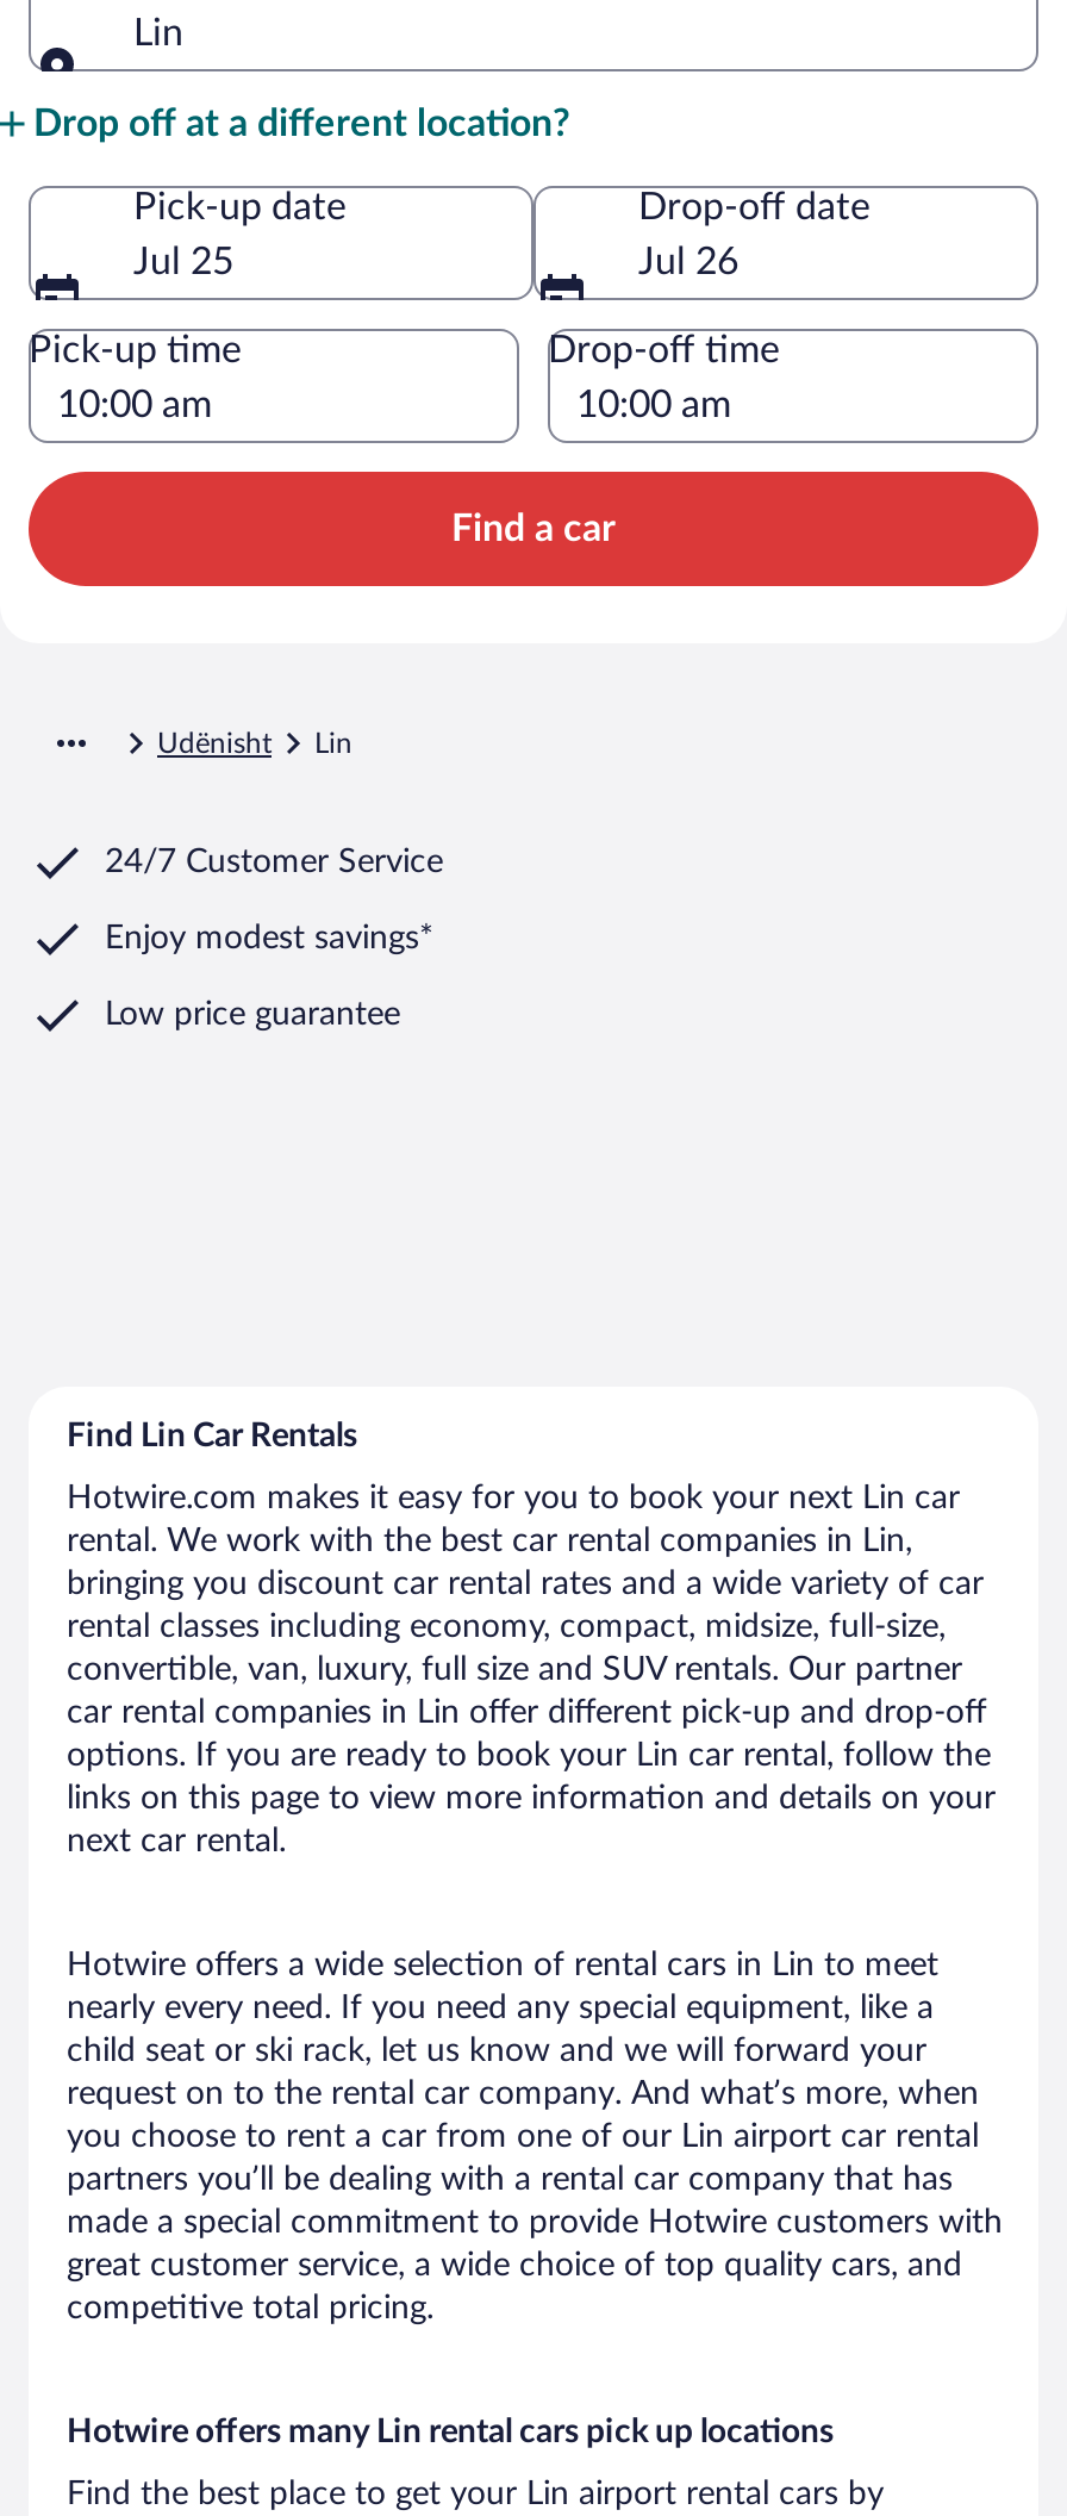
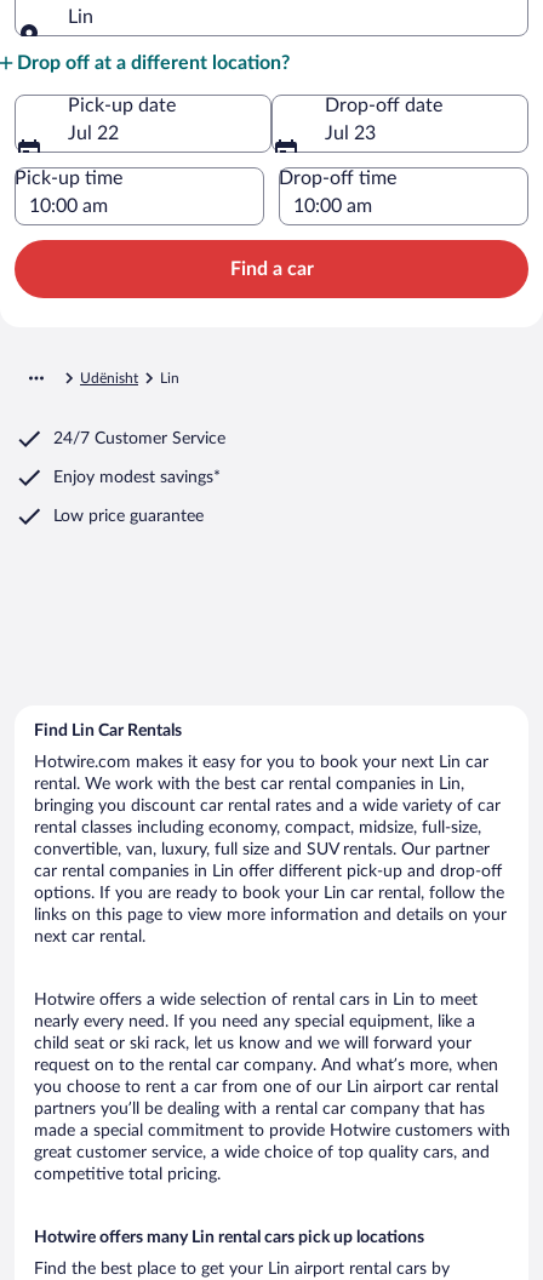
- Jul 25
+ Jul 22

- Jul 26
+ Jul 23
